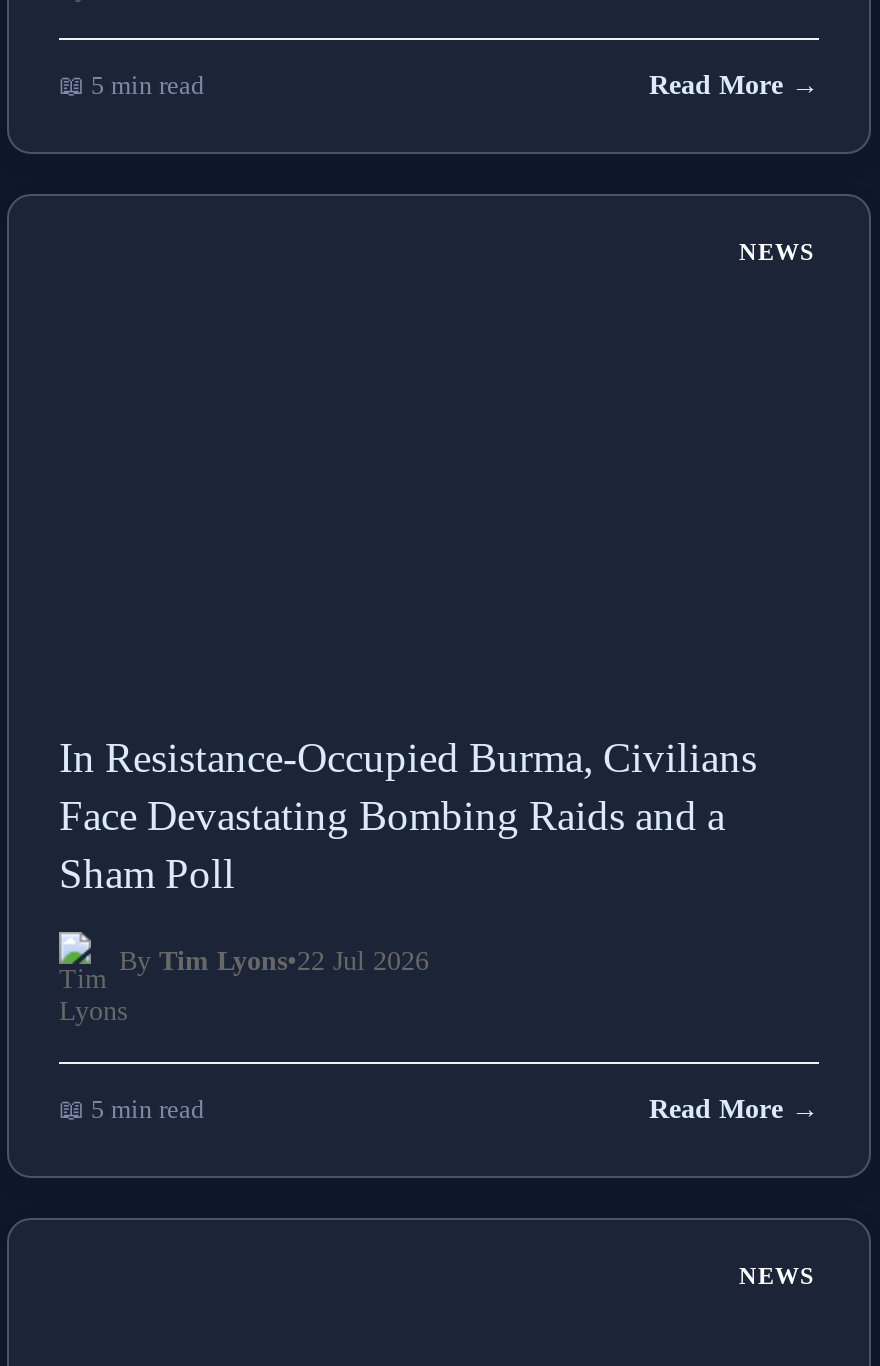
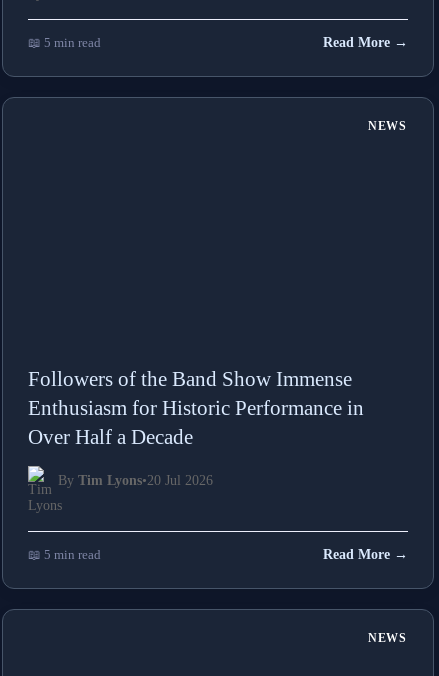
- In Resistance-Occupied Burma, Civilians
- Face Devastating Bombing Raids and a
- Sham Poll
+ Followers of the Band Show Immense
+ Enthusiasm for Historic Performance in
+ Over Half a Decade

- By Tim Lyons•22 Jul 2026
+ By Tim Lyons•20 Jul 2026
